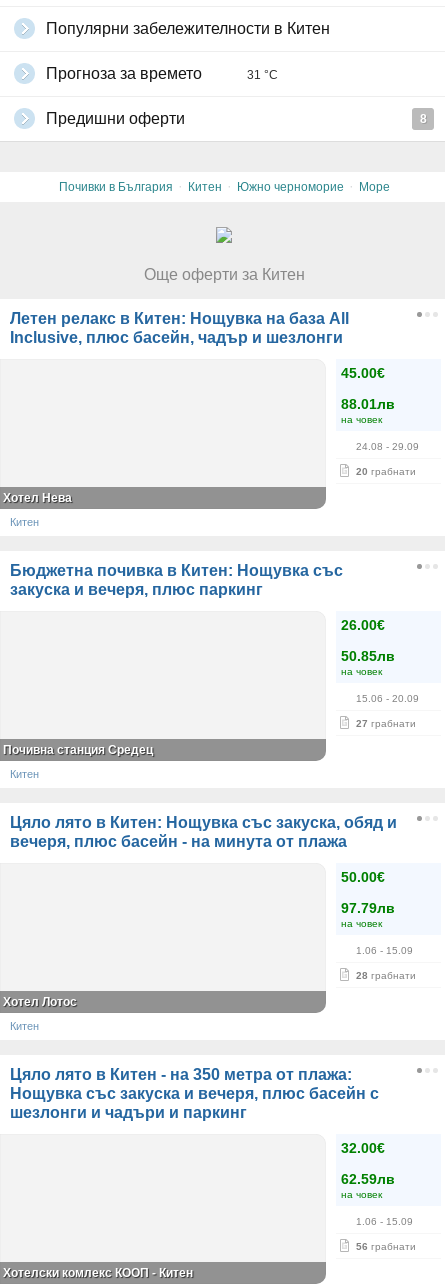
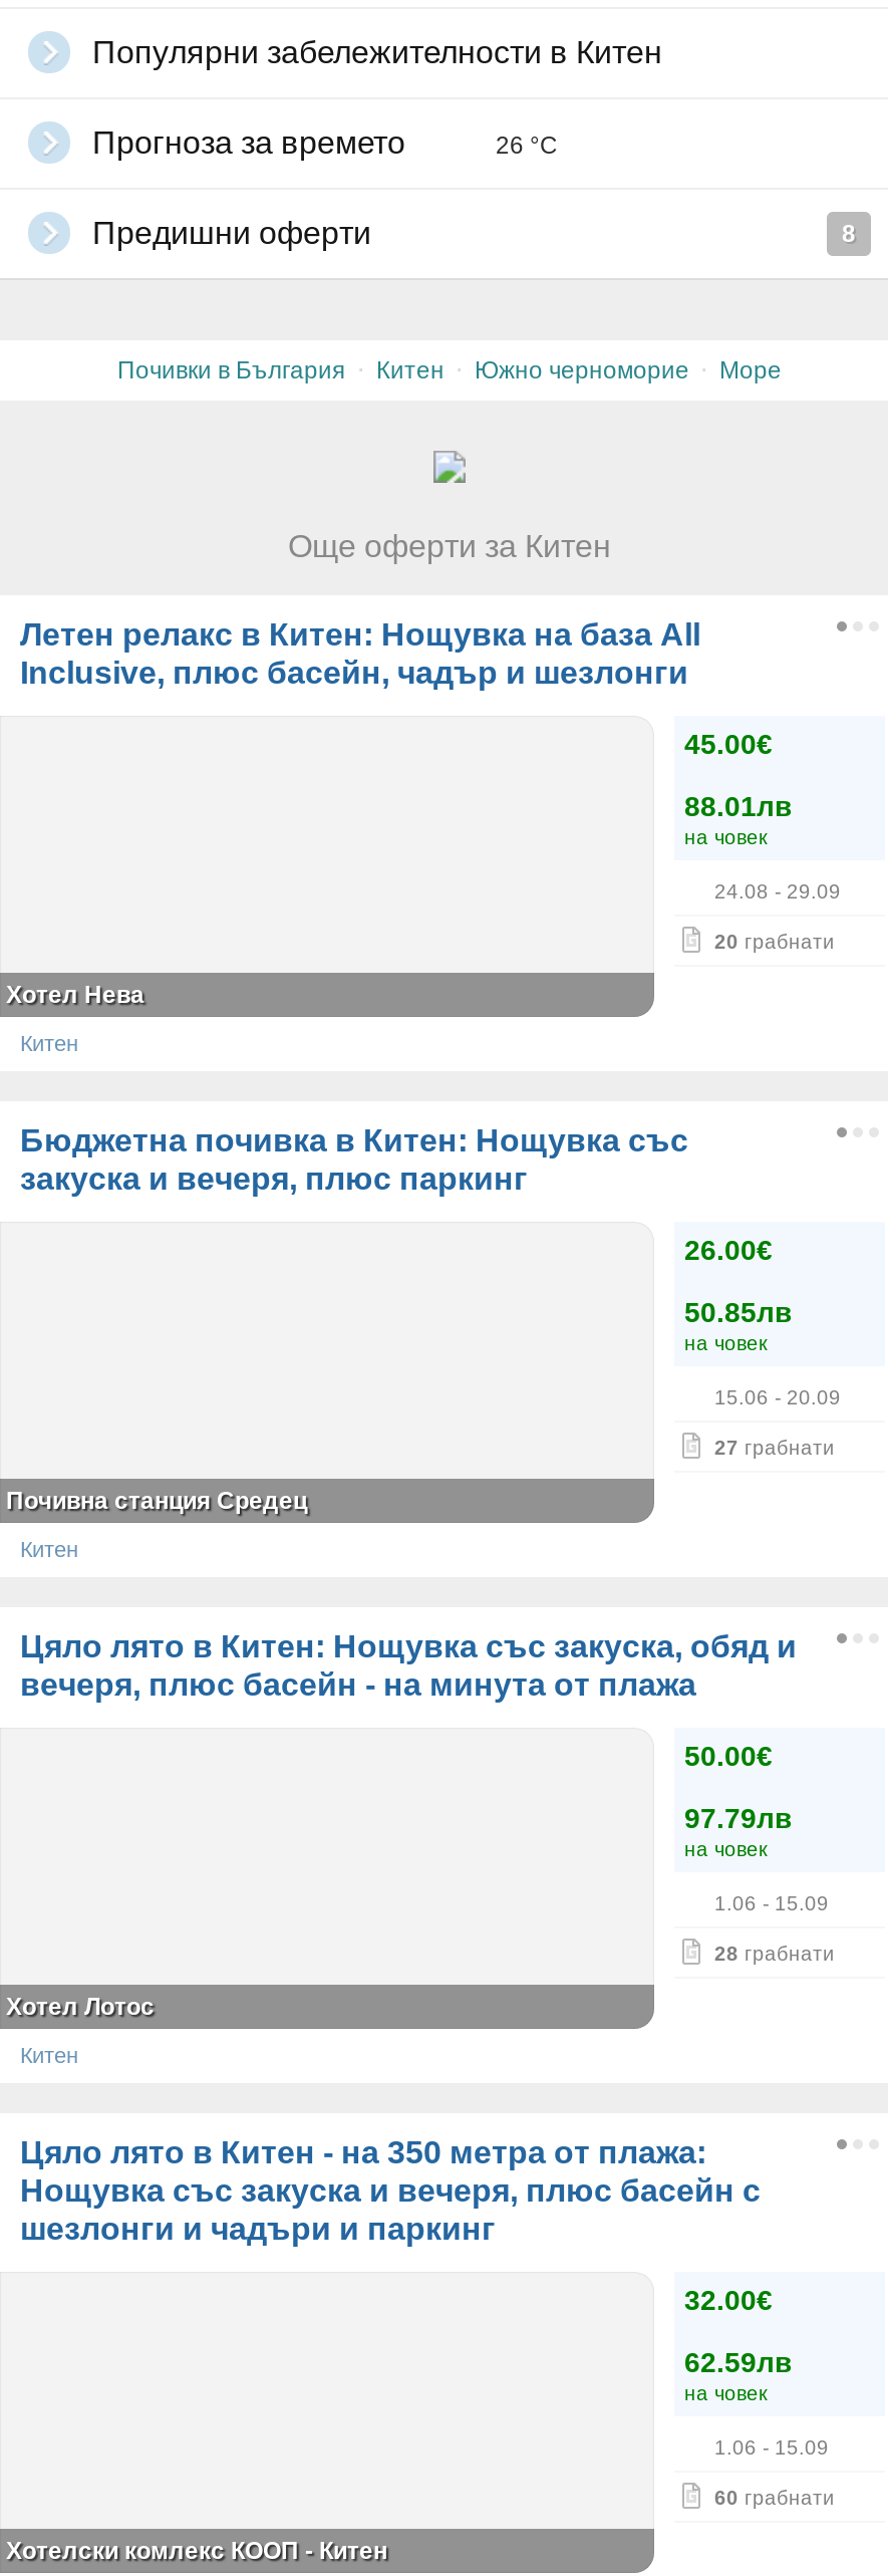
- 31 °C
+ 26 °C

- 56 грабнати
+ 60 грабнати
